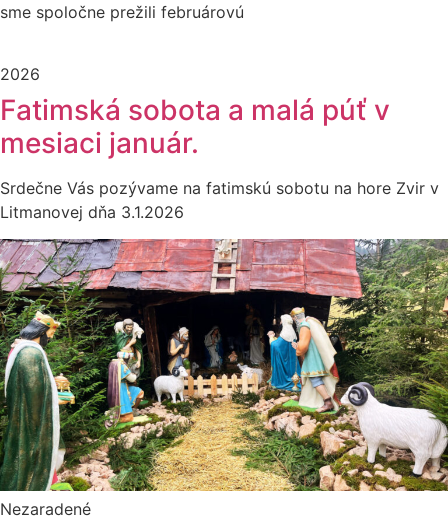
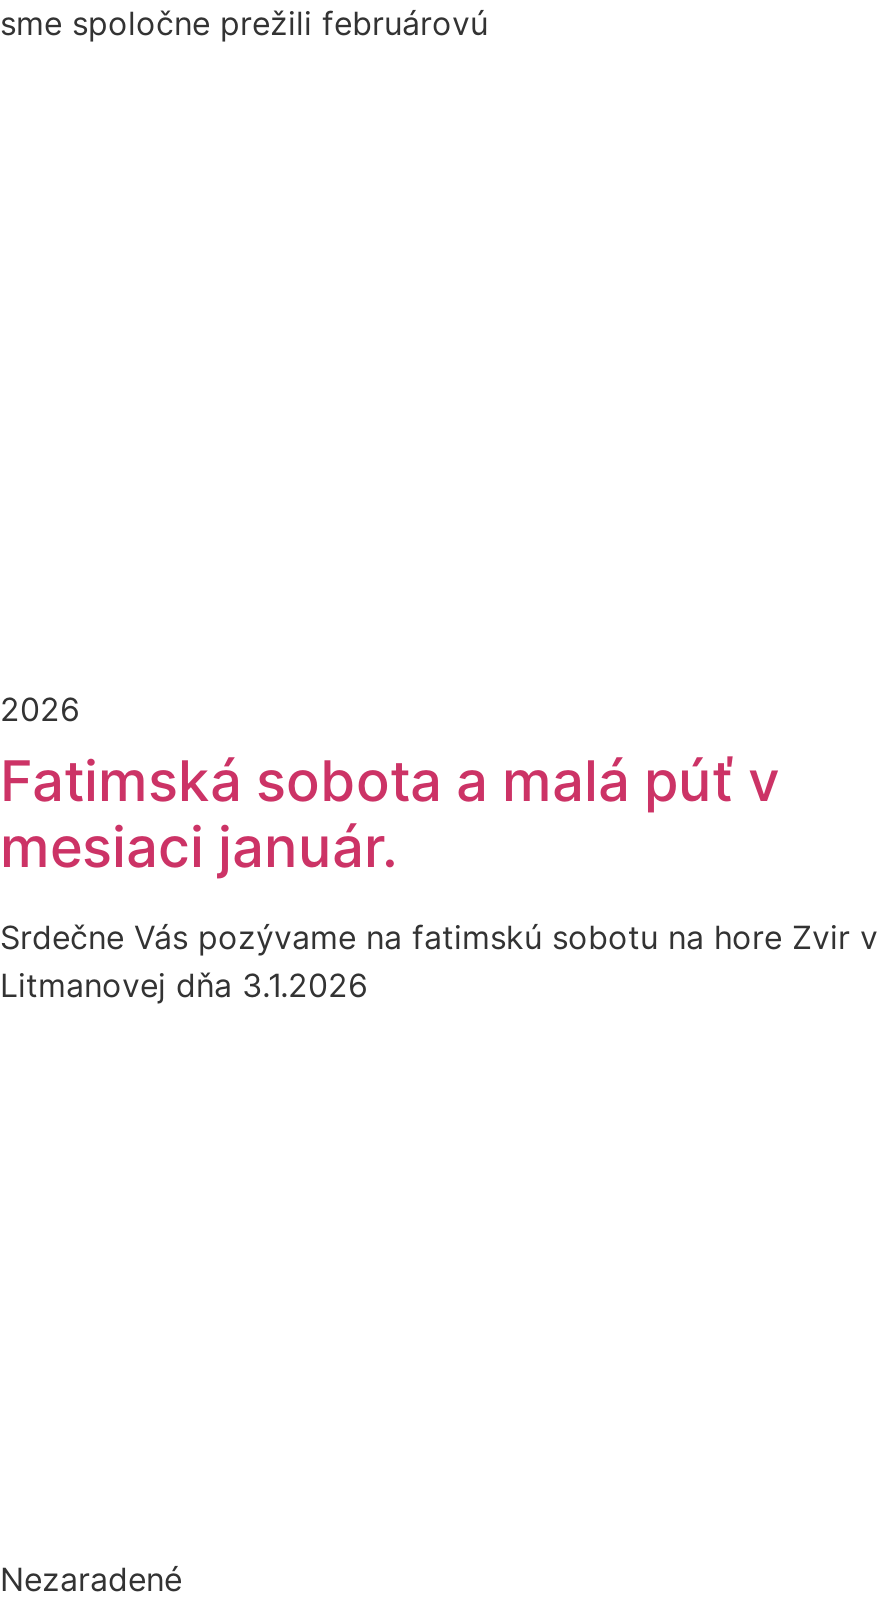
- [image]
